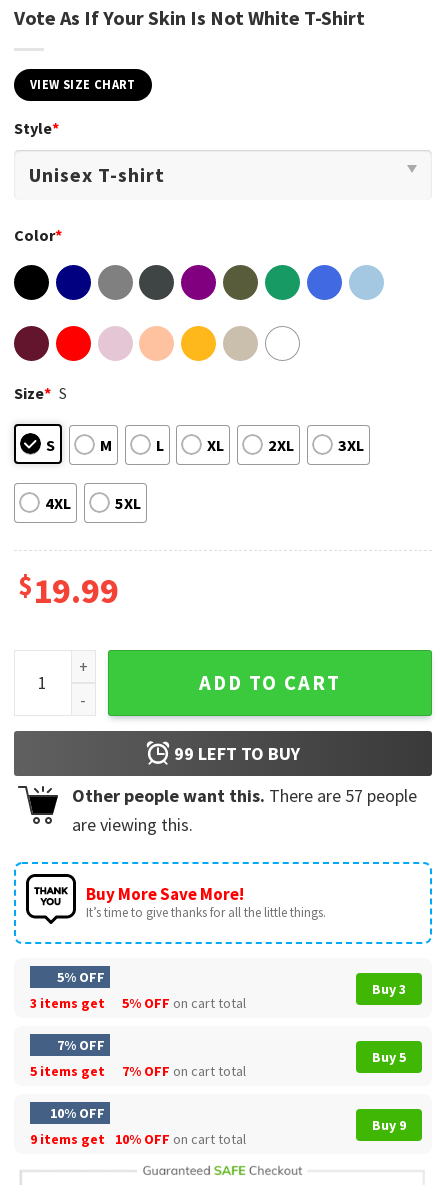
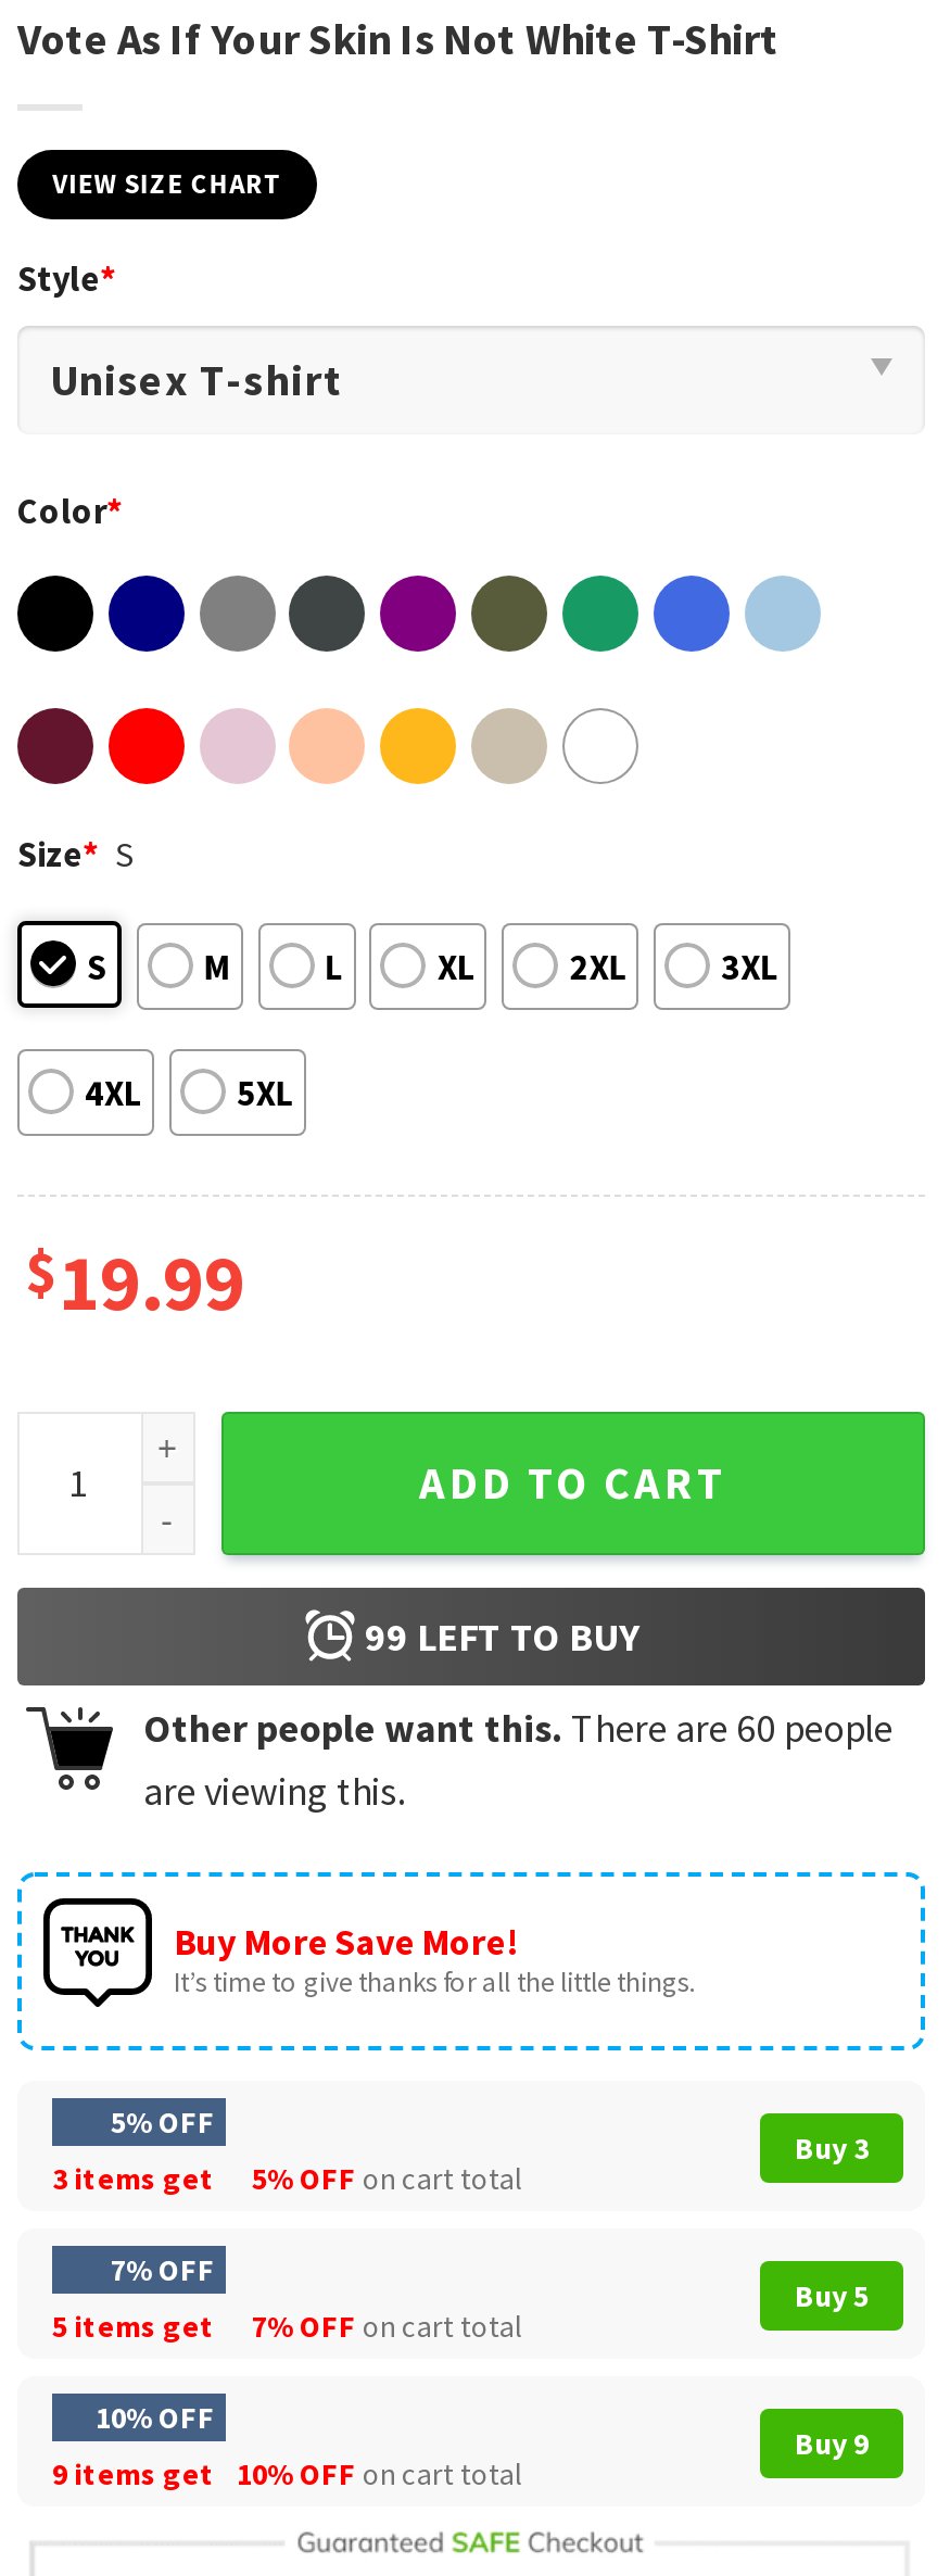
- Other people want this. There are 57 people
+ Other people want this. There are 60 people
